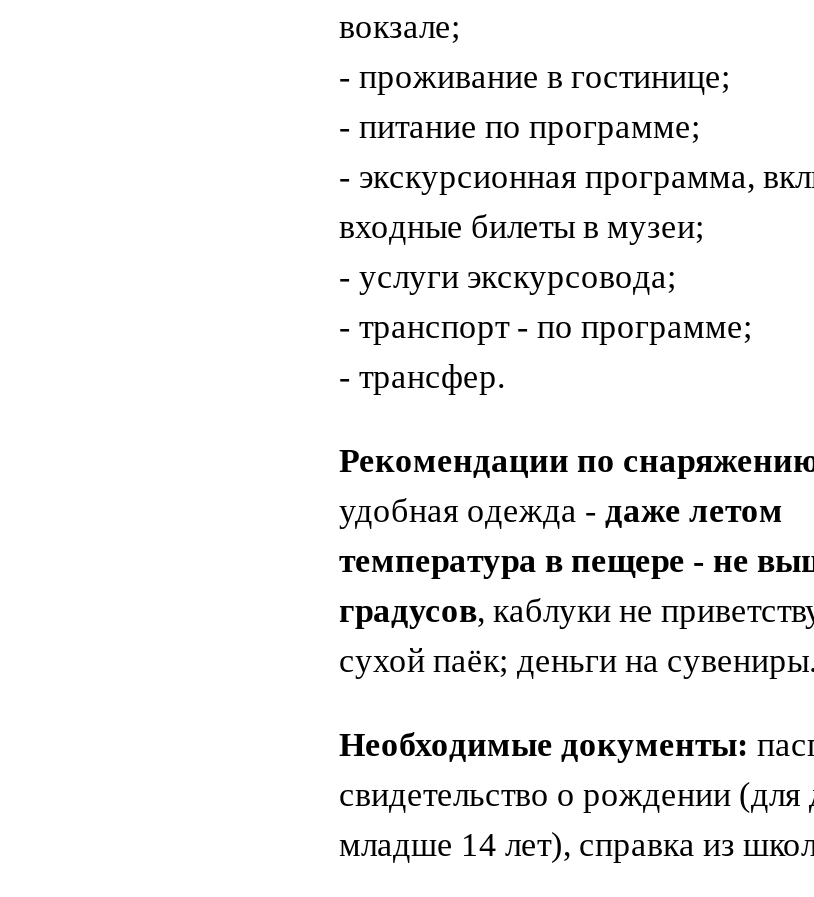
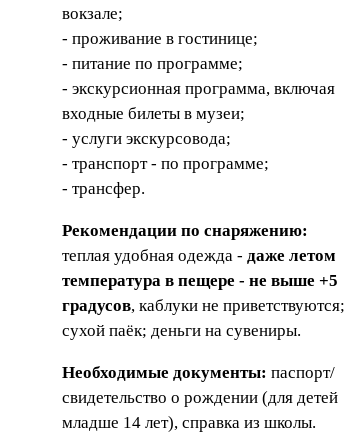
- удобная одежда - даже летом
+ теплая удобная одежда - даже летом
